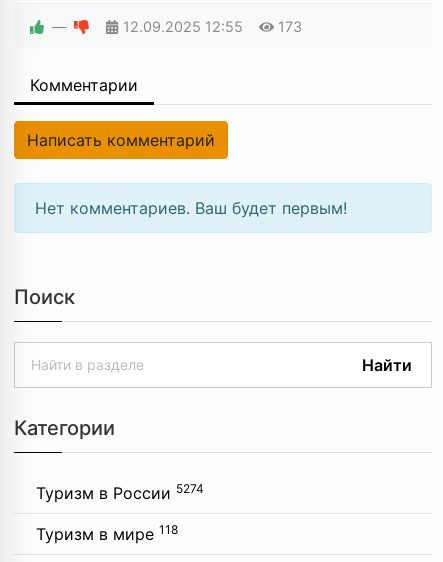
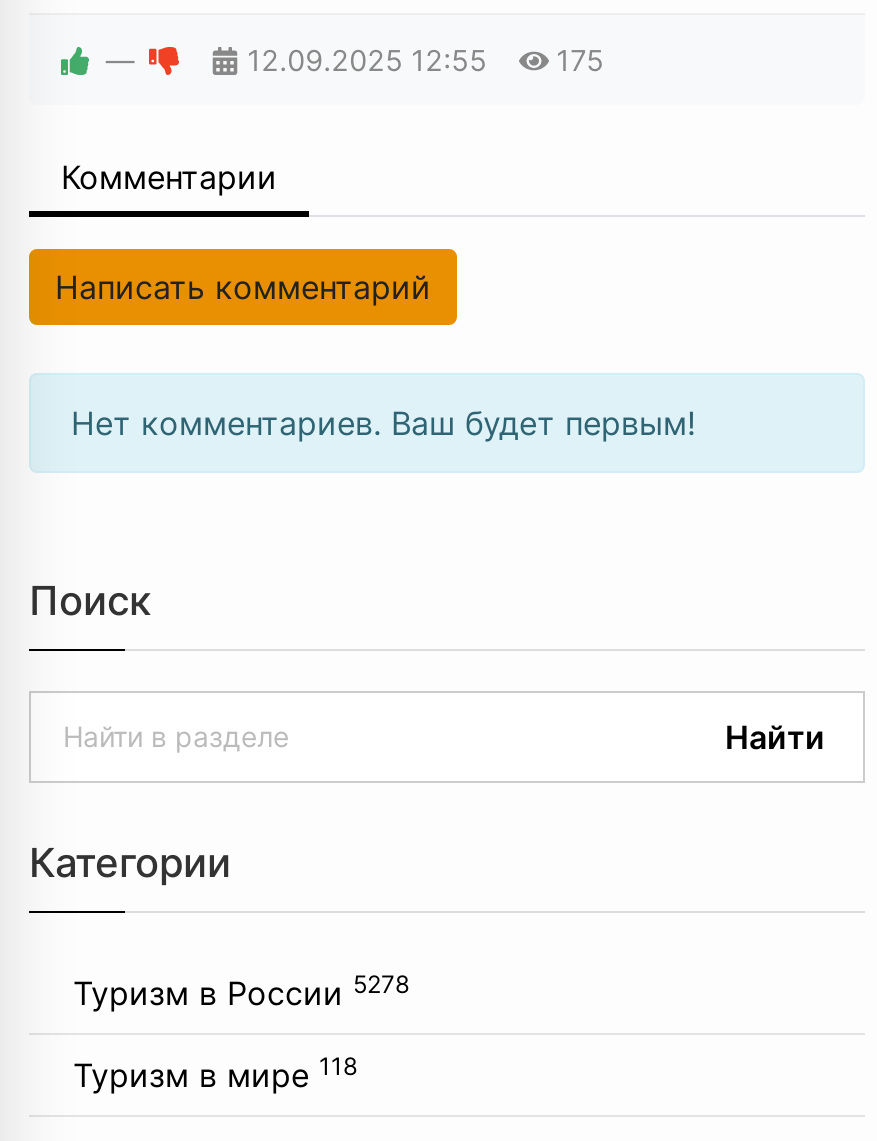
- 12.09.2025 12:55 173
+ 12.09.2025 12:55 175

- Туризм в России 5274
+ Туризм в России 5278
